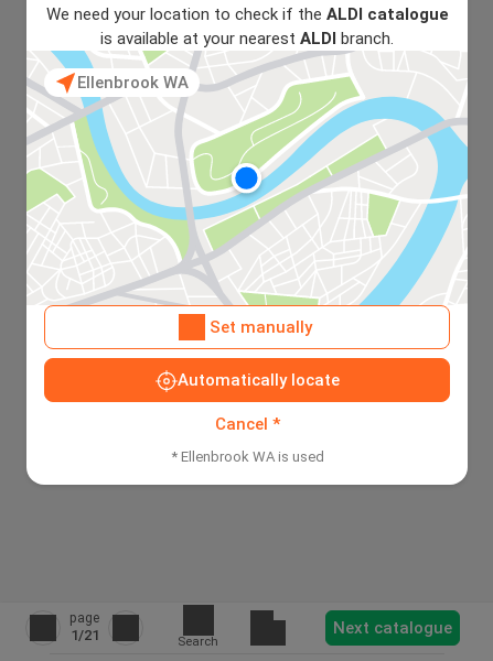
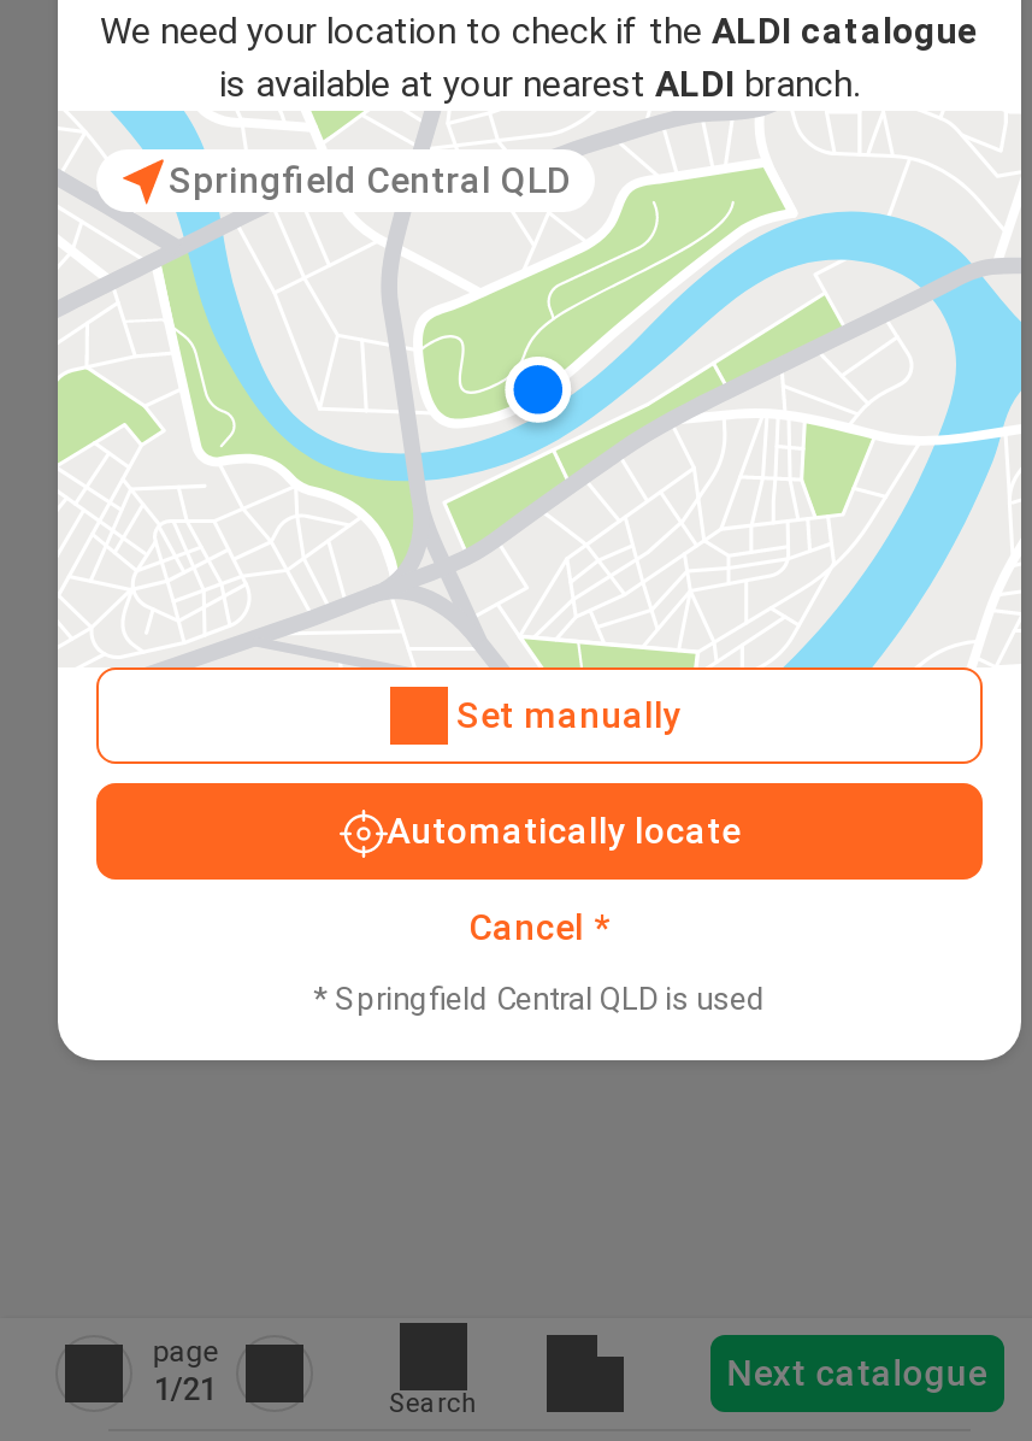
- Ellenbrook WA
+ Springfield Central QLD

- * Ellenbrook WA is used
+ * Springfield Central QLD is used
